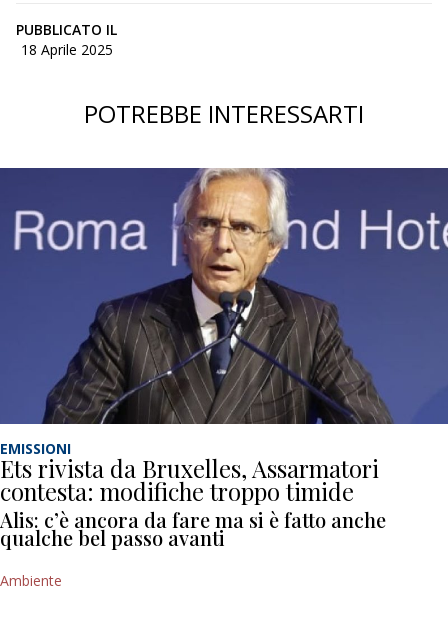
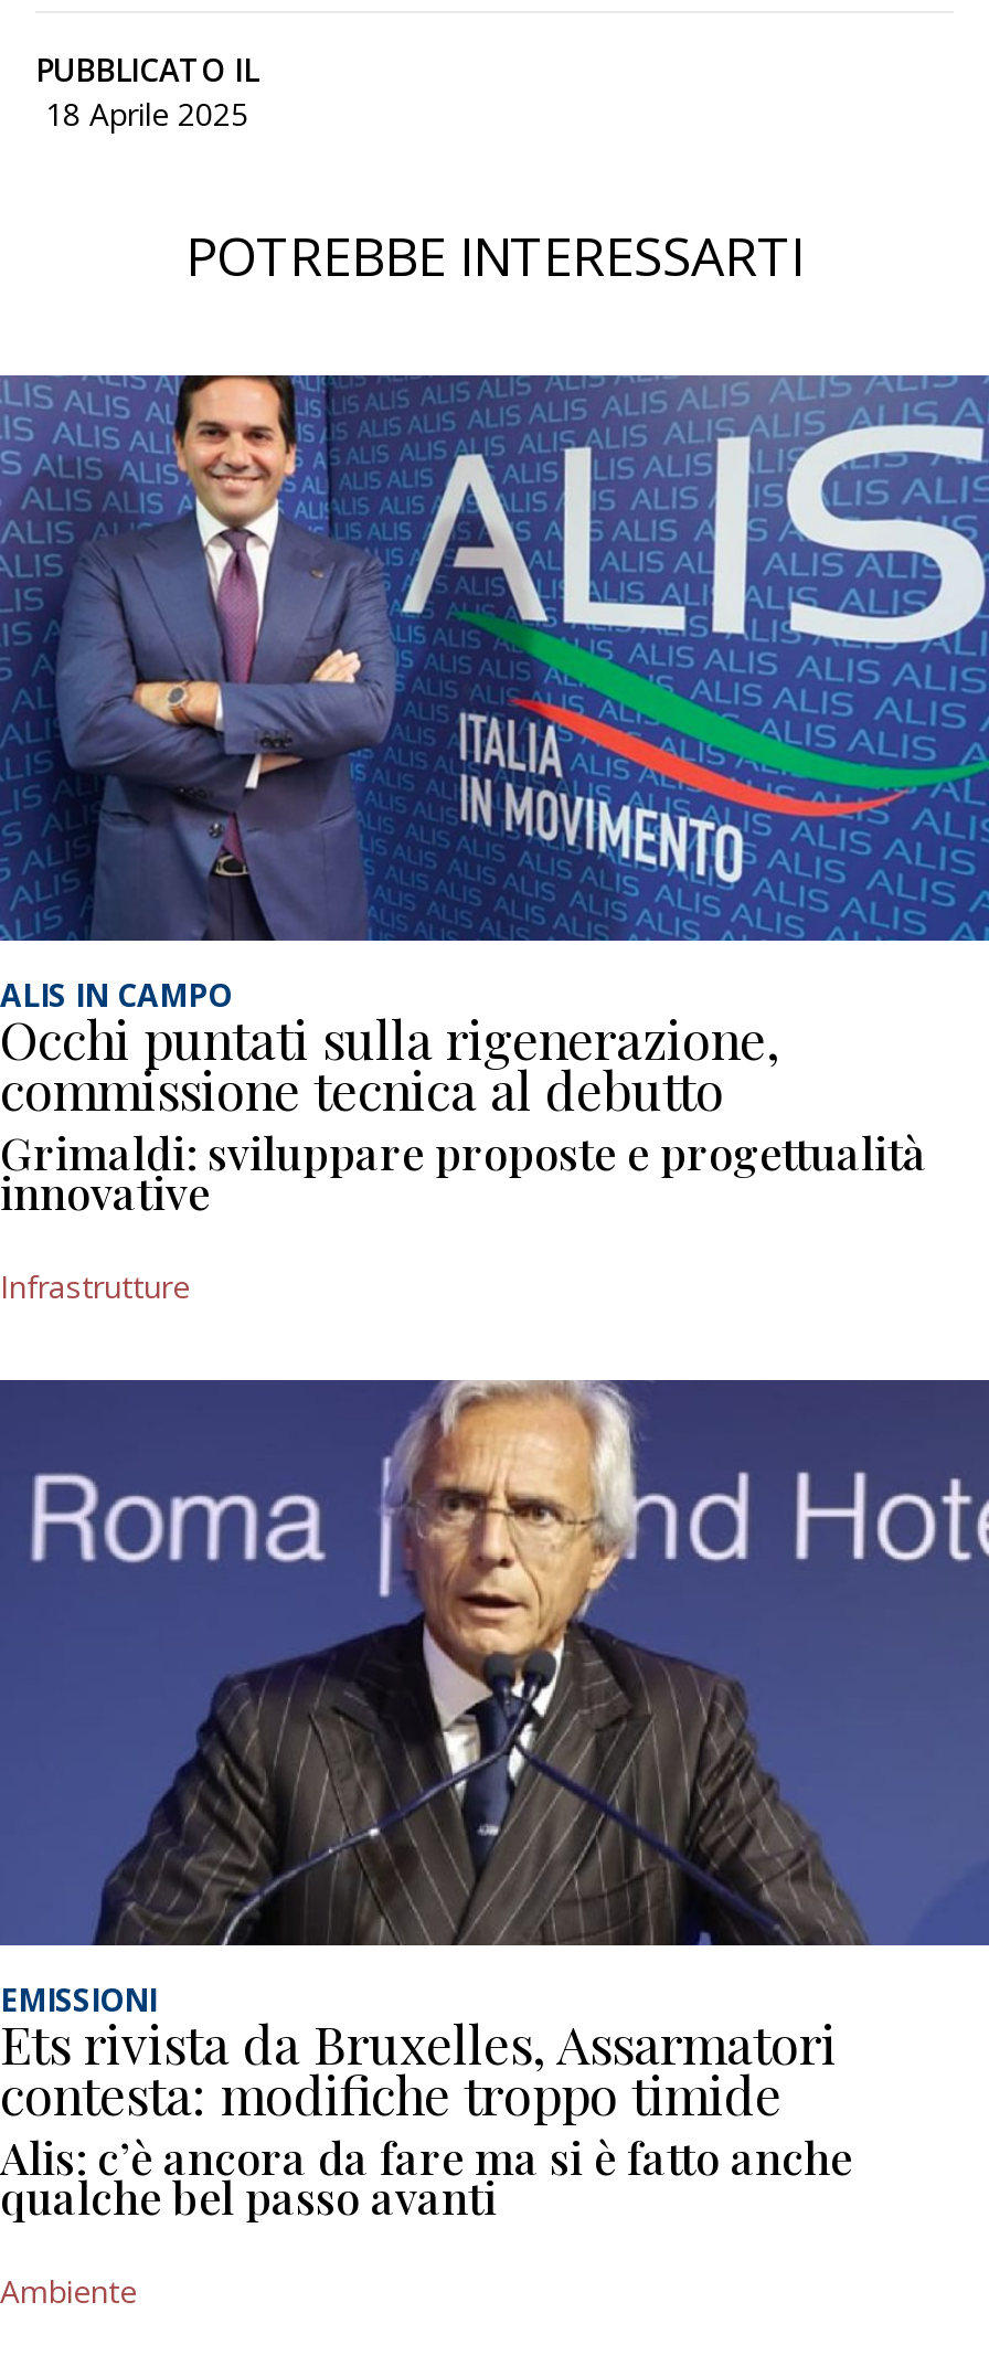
+ [image]
+ ALIS IN CAMPO
+ Occhi puntati sulla rigenerazione,
+ commissione tecnica al debutto
+ Grimaldi: sviluppare proposte e progettualità
+ innovative
+ Infrastrutture
